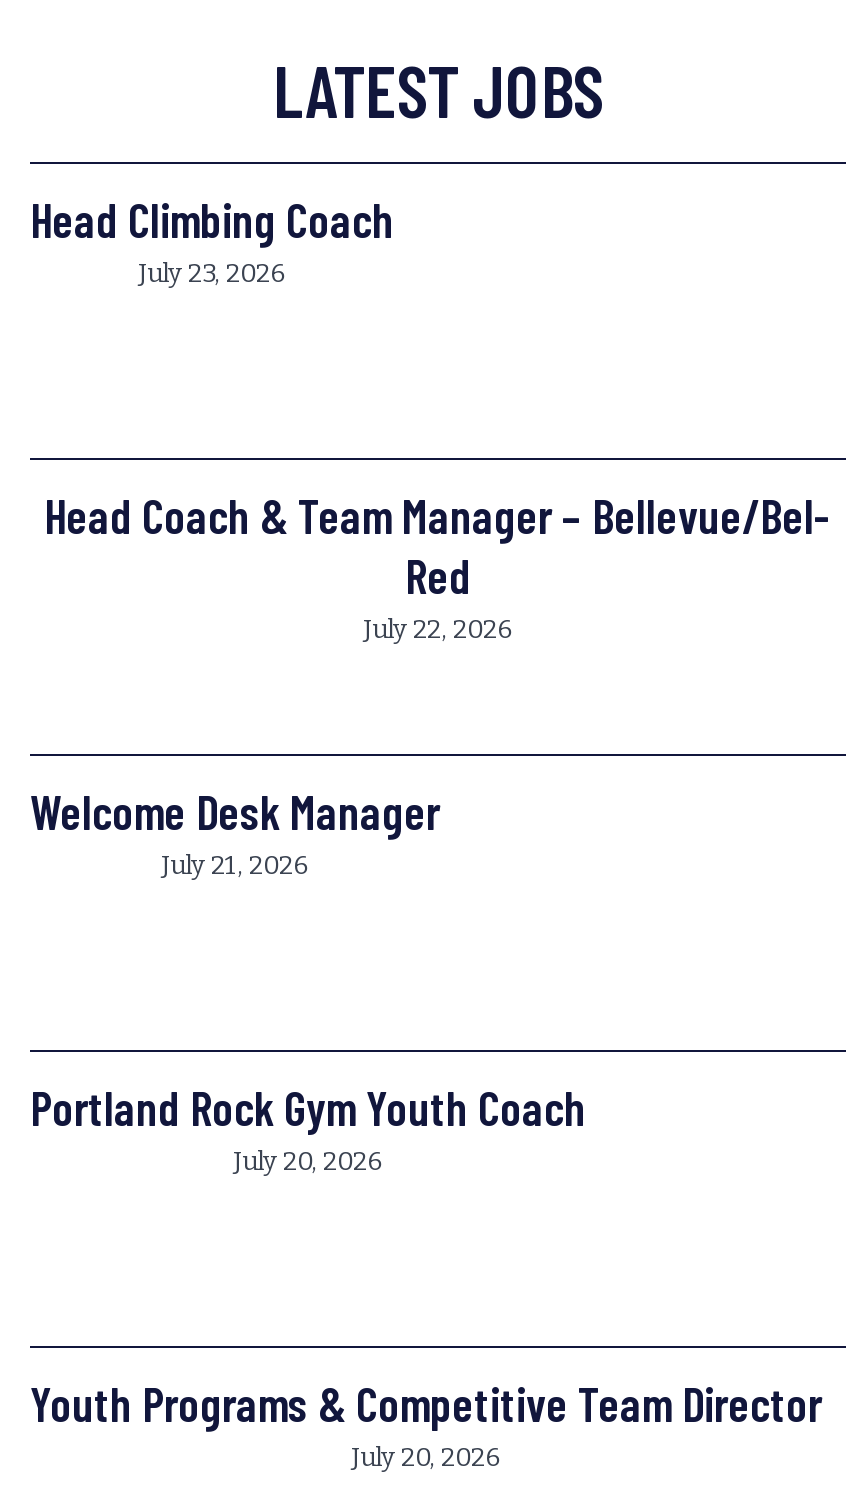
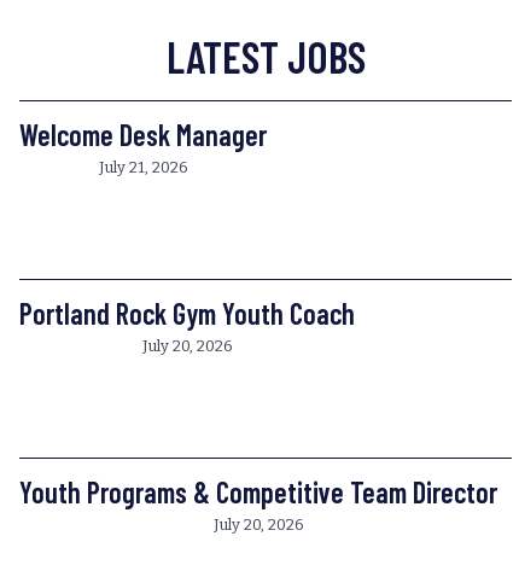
- Head Climbing Coach
- July 23, 2026

- Head Coach & Team Manager – Bellevue/Bel-
- Red
- July 22, 2026
